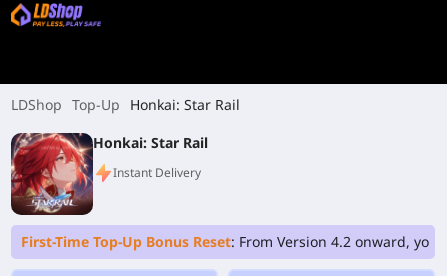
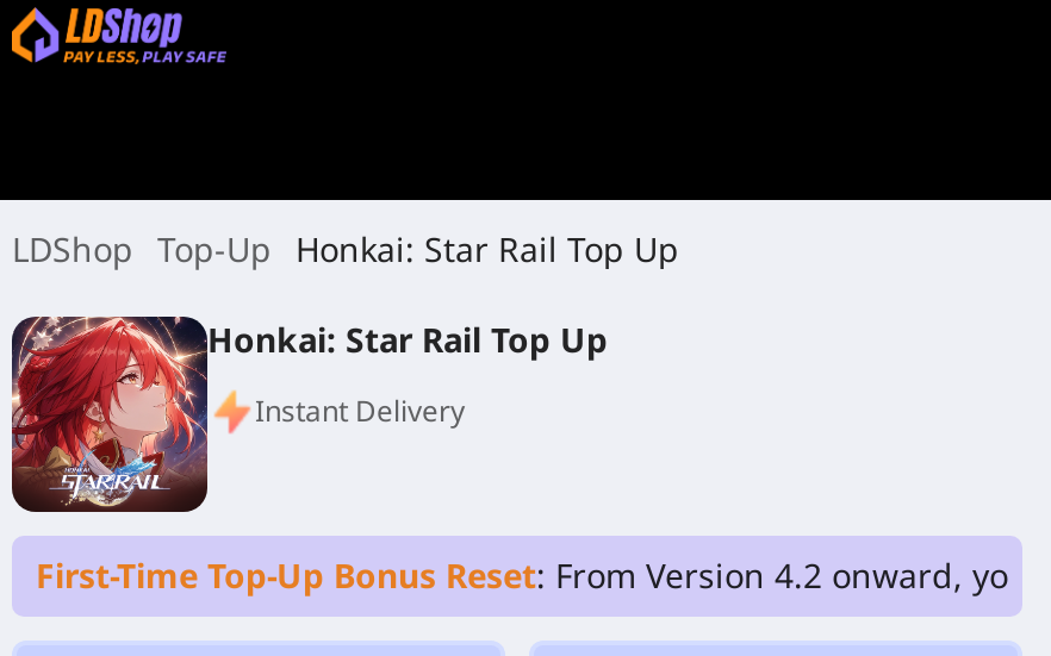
- LDShop Top-Up Honkai: Star Rail
+ LDShop Top-Up Honkai: Star Rail Top Up

- Honkai: Star Rail
+ Honkai: Star Rail Top Up
